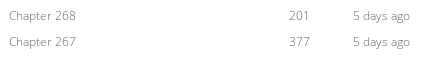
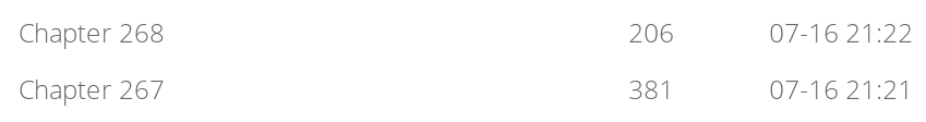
- 201
- 5 days ago
+ 206
+ 07-16 21:22

- 377
- 5 days ago
+ 381
+ 07-16 21:21
